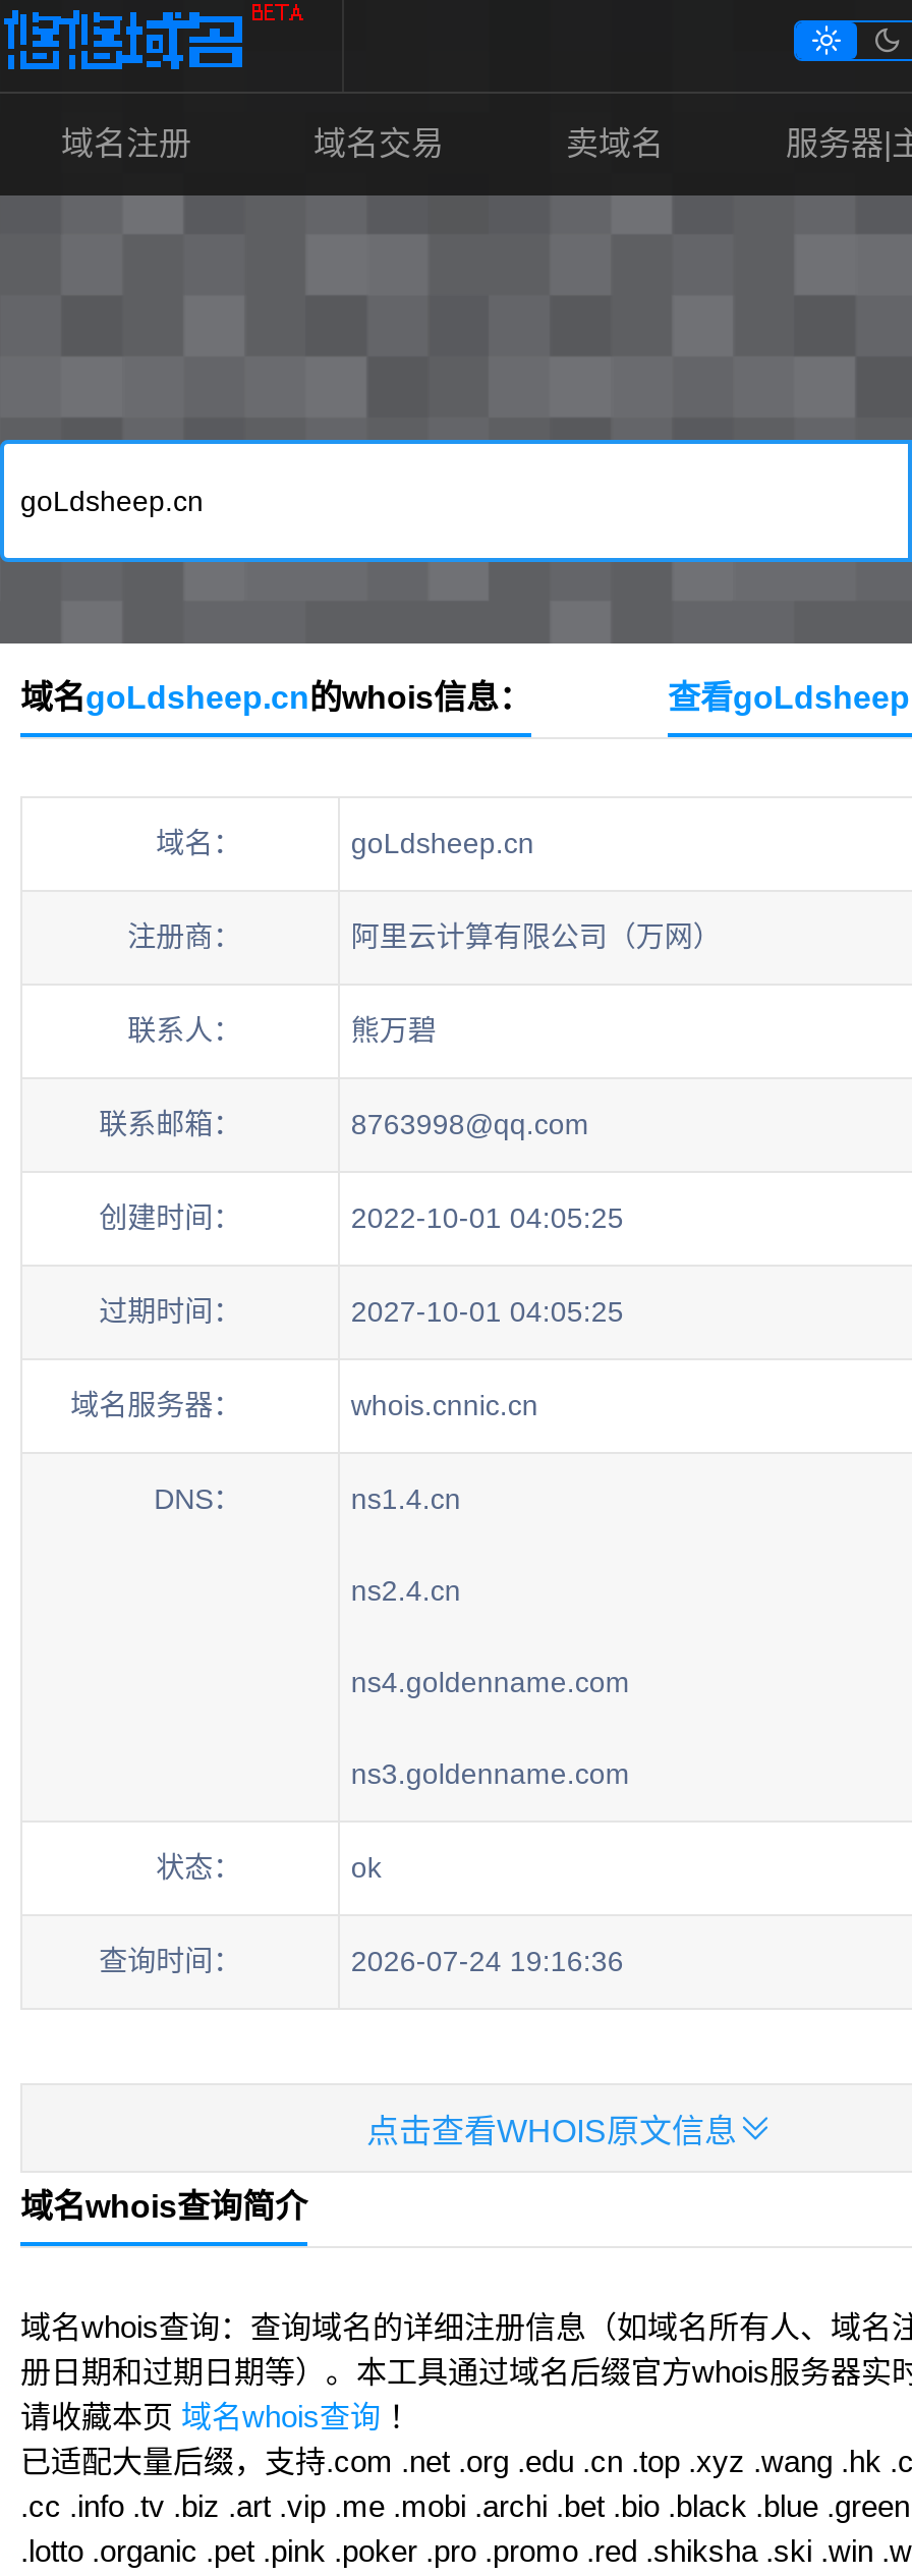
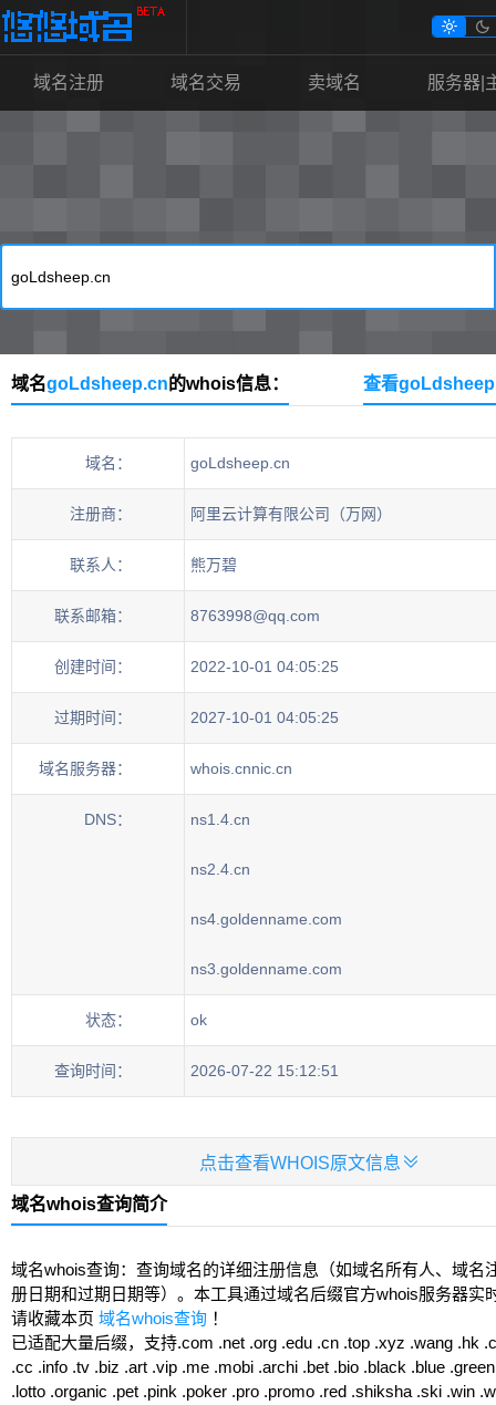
- 2026-07-24 19:16:36
+ 2026-07-22 15:12:51
